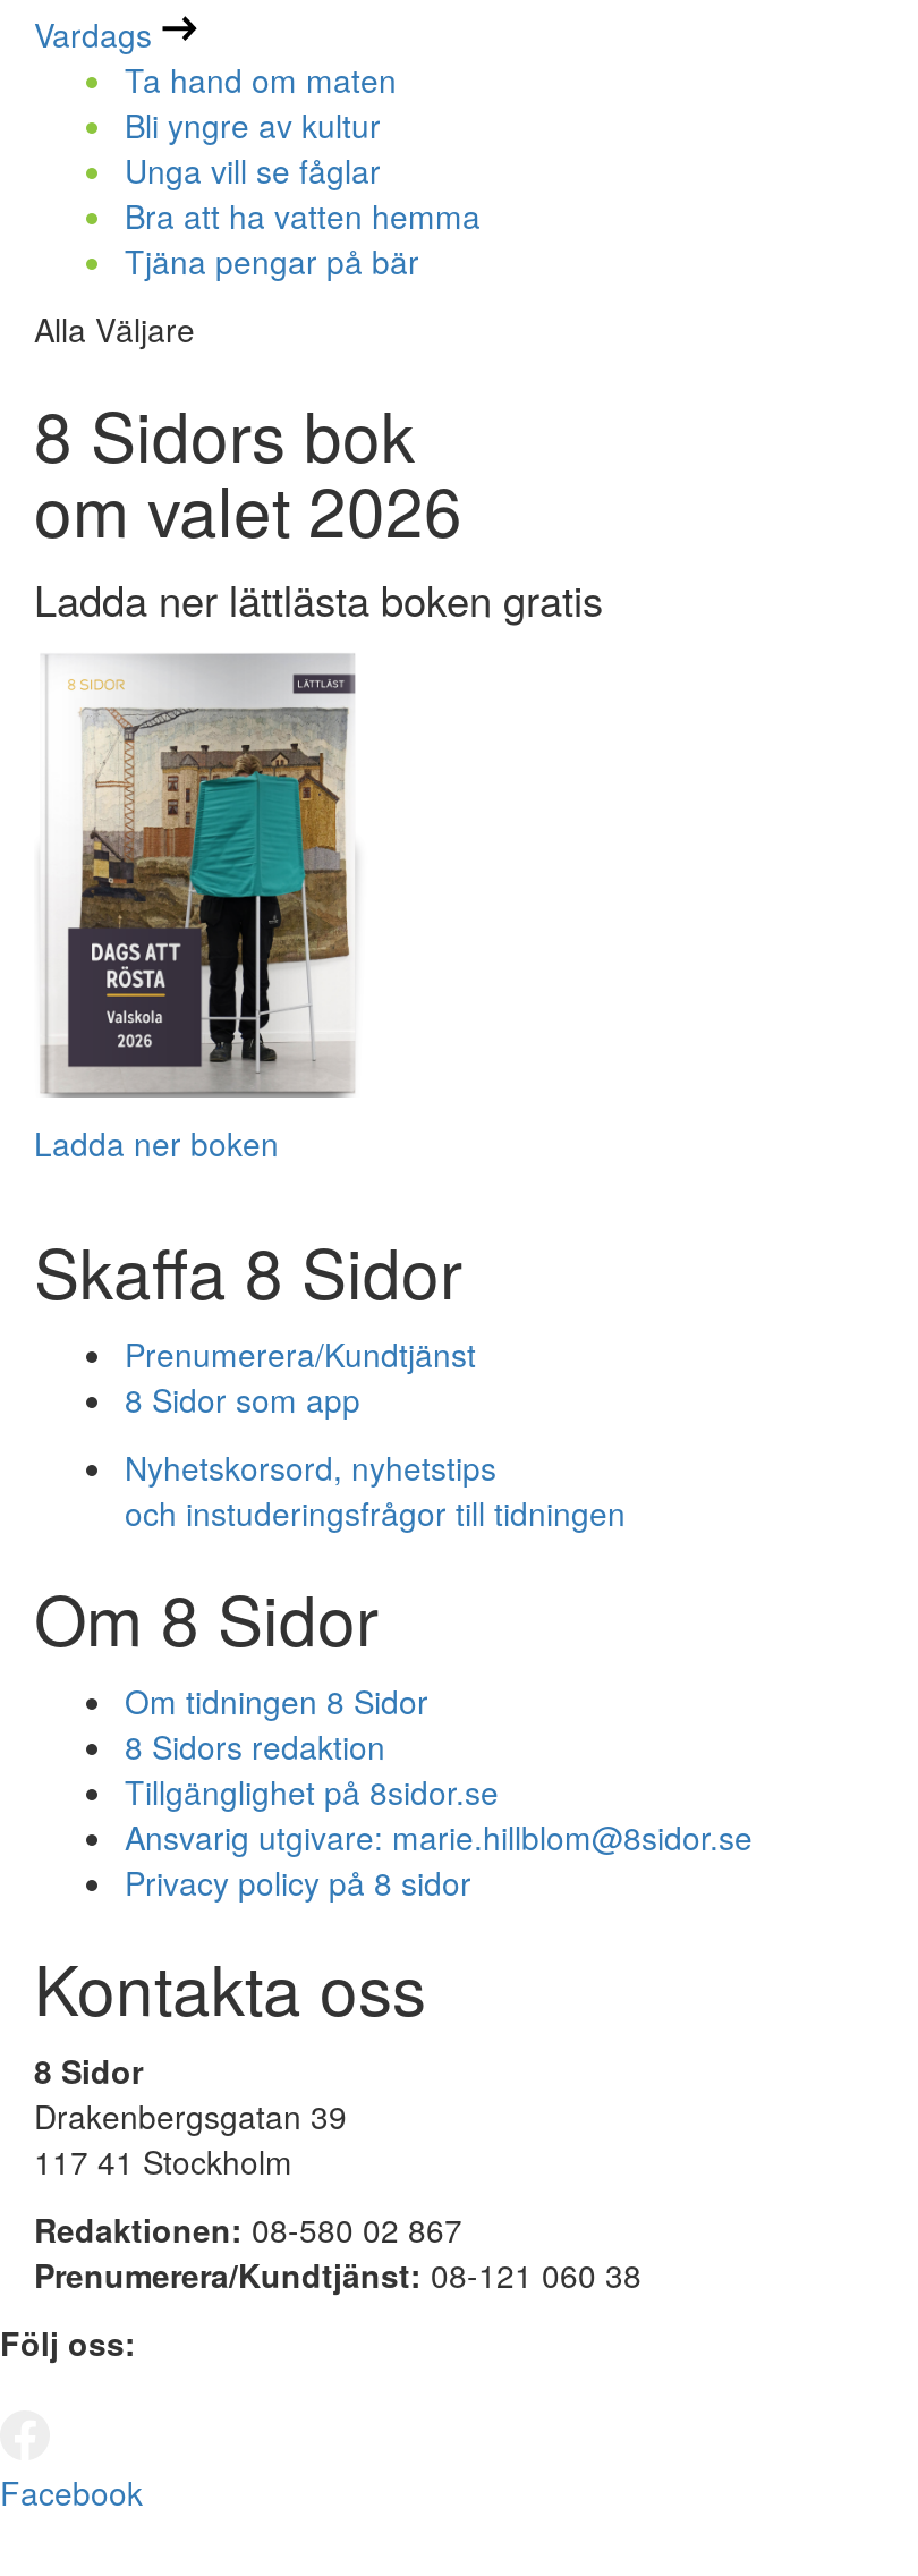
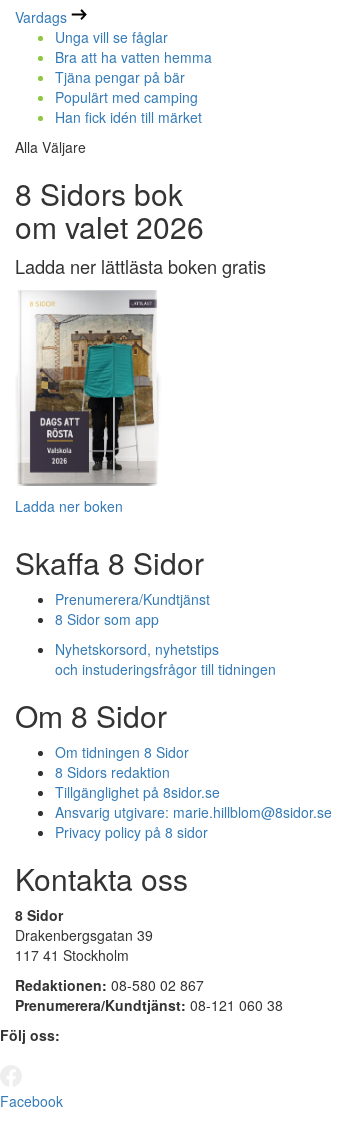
- Ta hand om maten
- Bli yngre av kultur

moved up: Unga vill se fåglar | Bra att ha vatten hemma | Tjäna pengar på bär

+ Populärt med camping
+ Han fick idén till märket
